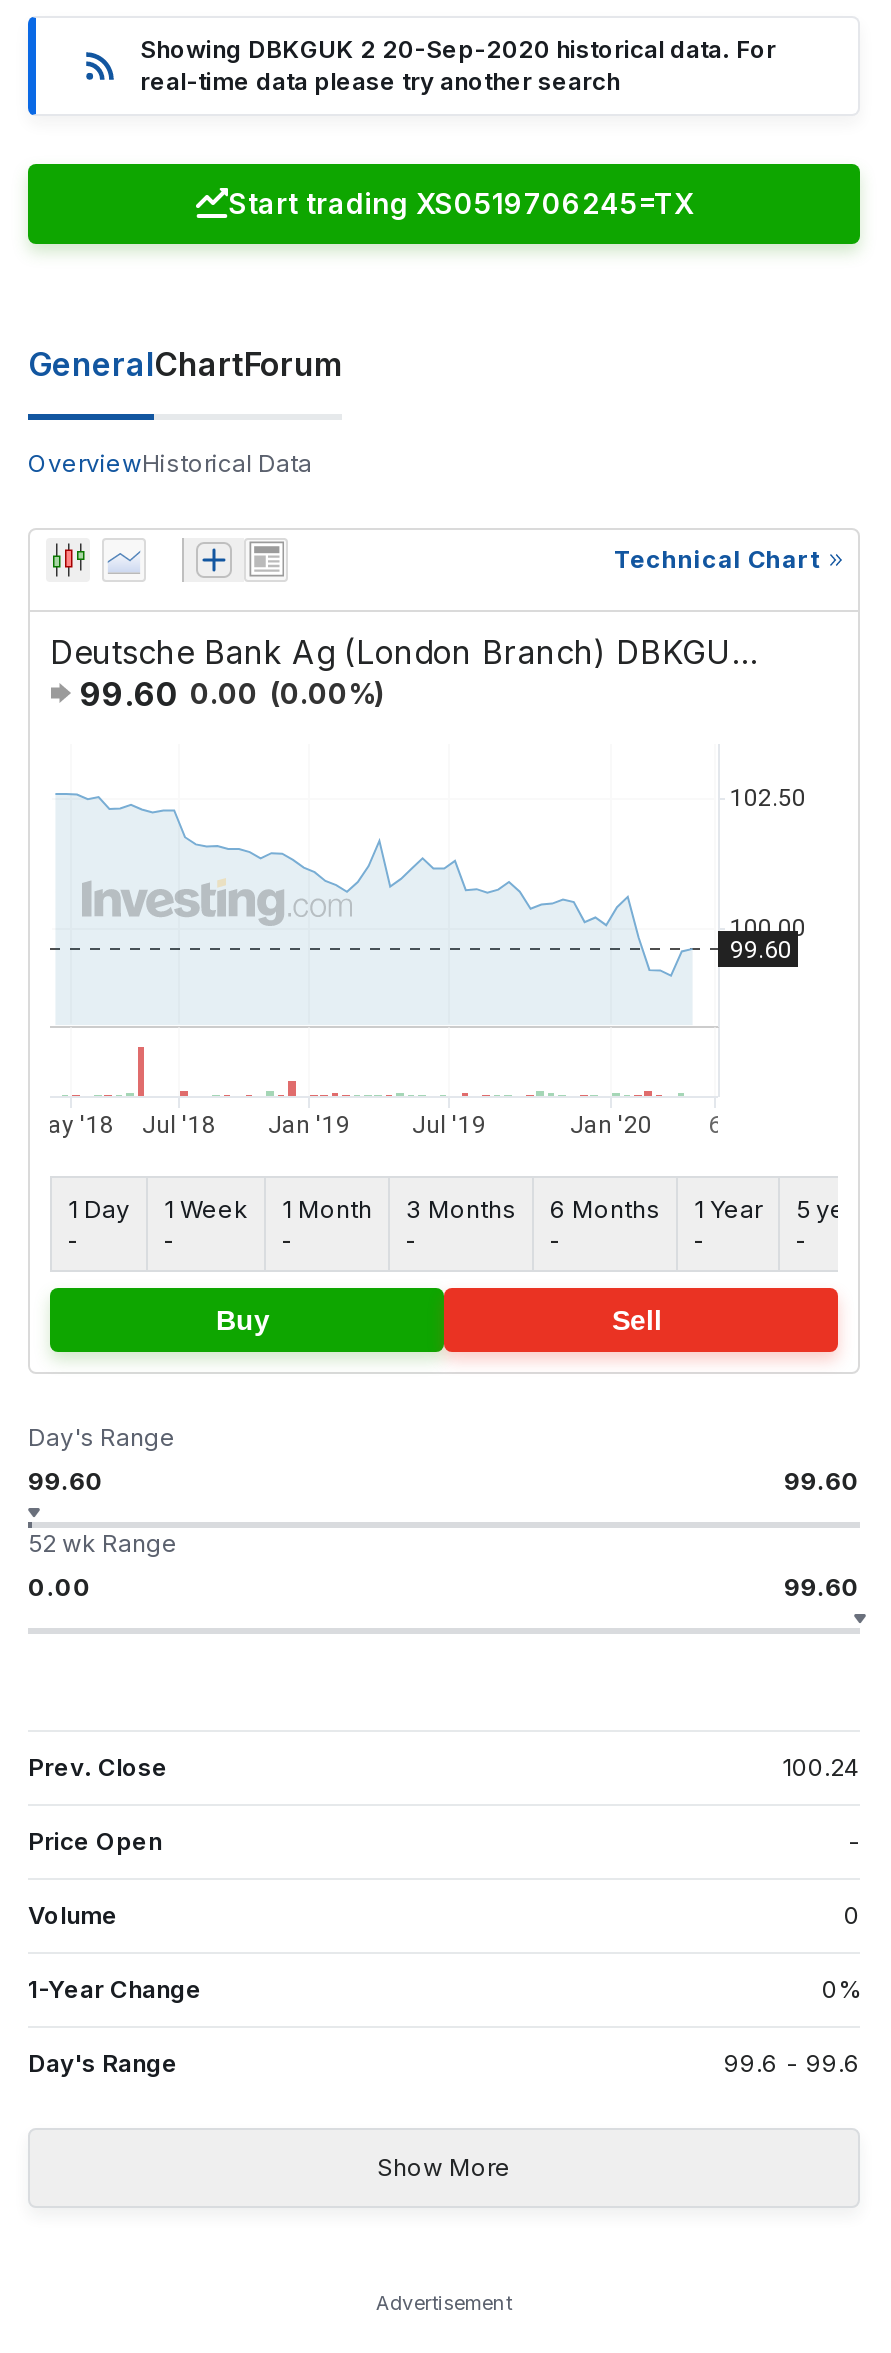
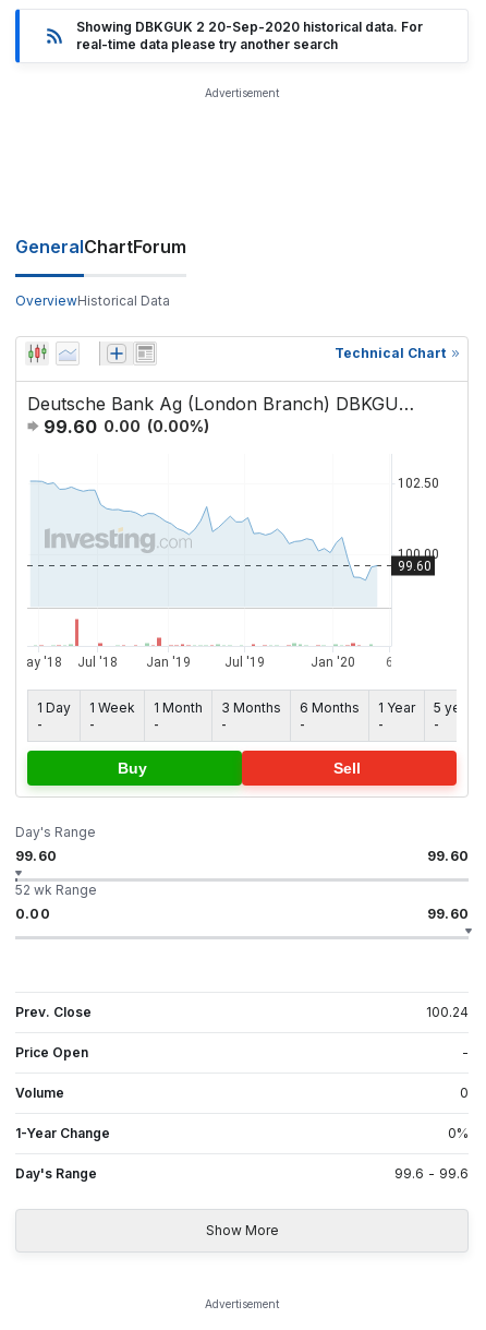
- Start trading XS0519706245=TX
+ Advertisement
